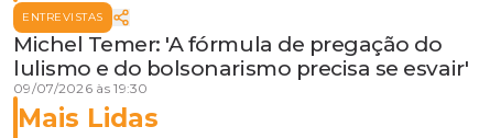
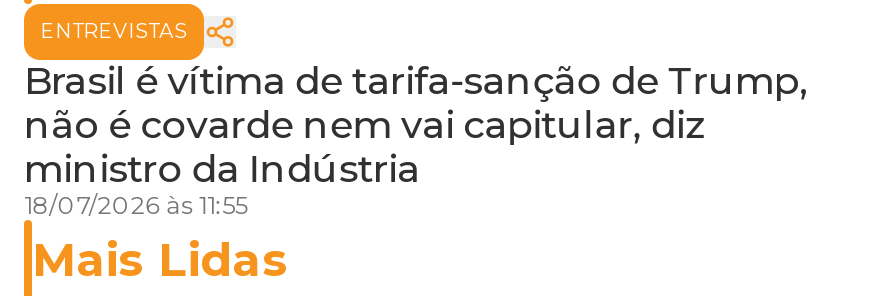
- Michel Temer: 'A fórmula de pregação do
- lulismo e do bolsonarismo precisa se esvair'
- 09/07/2026 às 19:30
+ Brasil é vítima de tarifa-sanção de Trump,
+ não é covarde nem vai capitular, diz
+ ministro da Indústria
+ 18/07/2026 às 11:55
